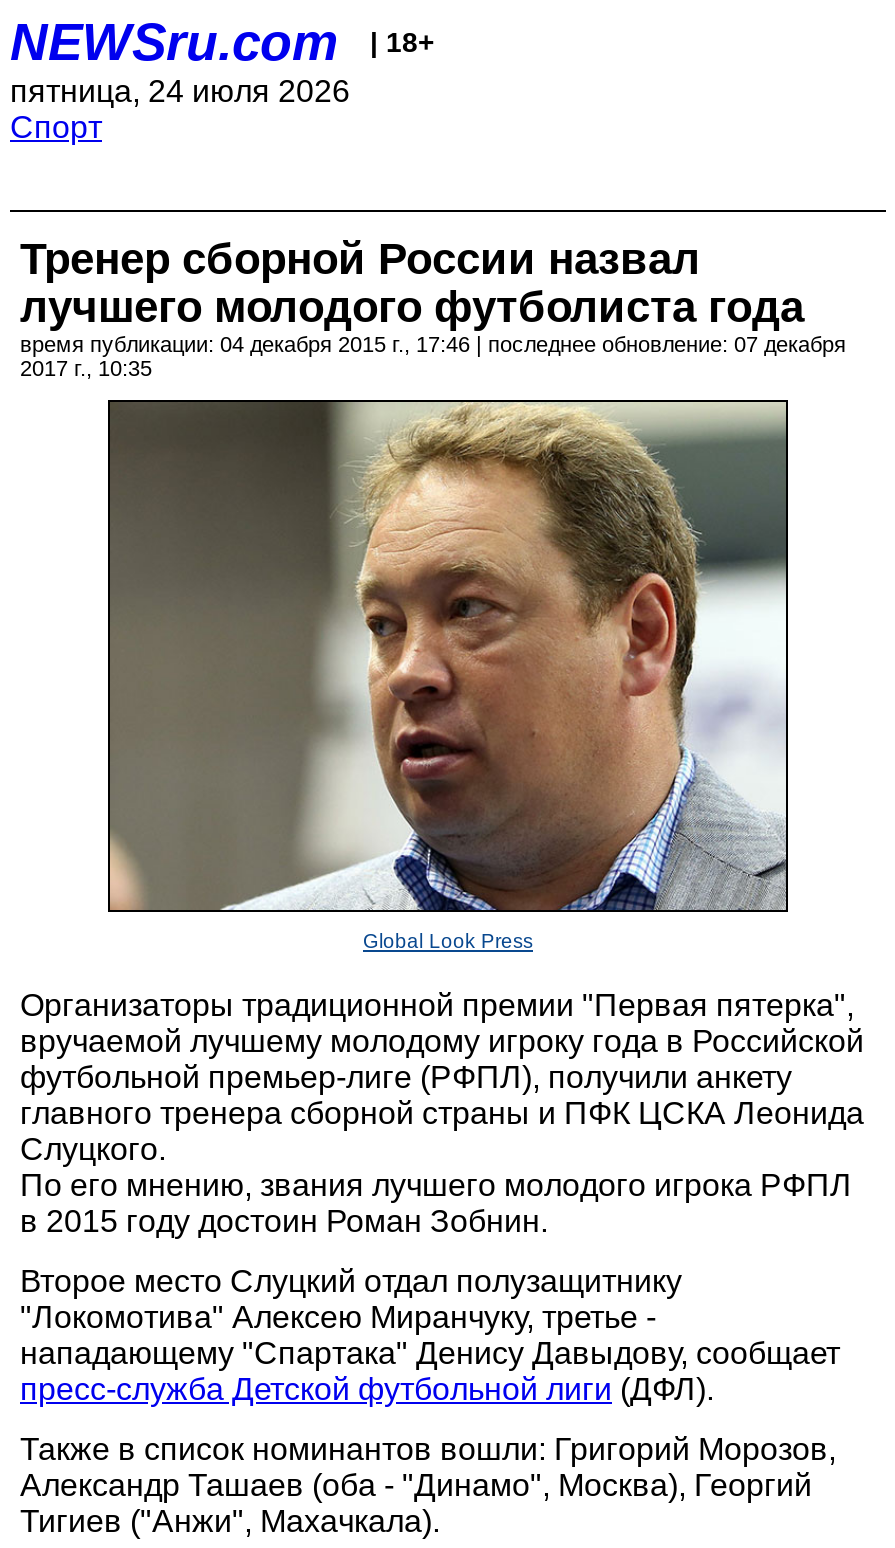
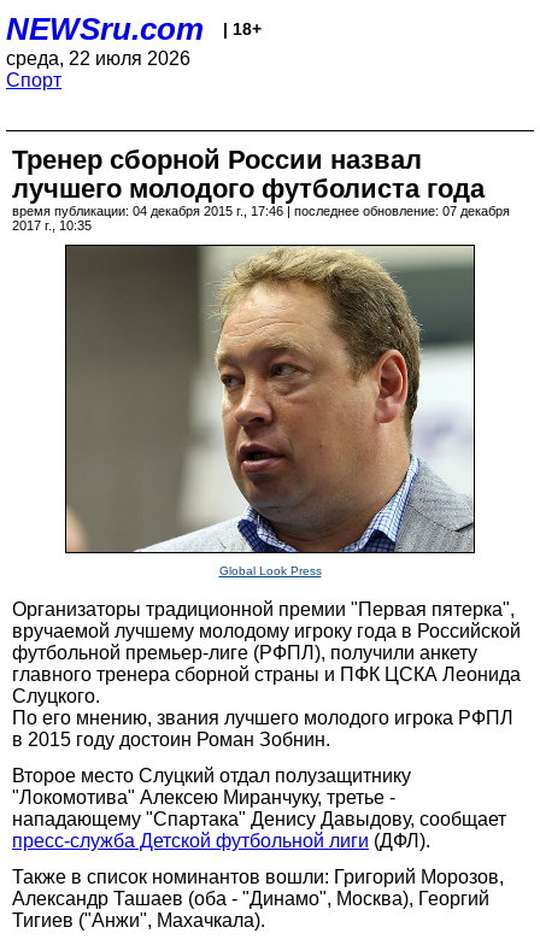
- пятница, 24 июля 2026
+ среда, 22 июля 2026
